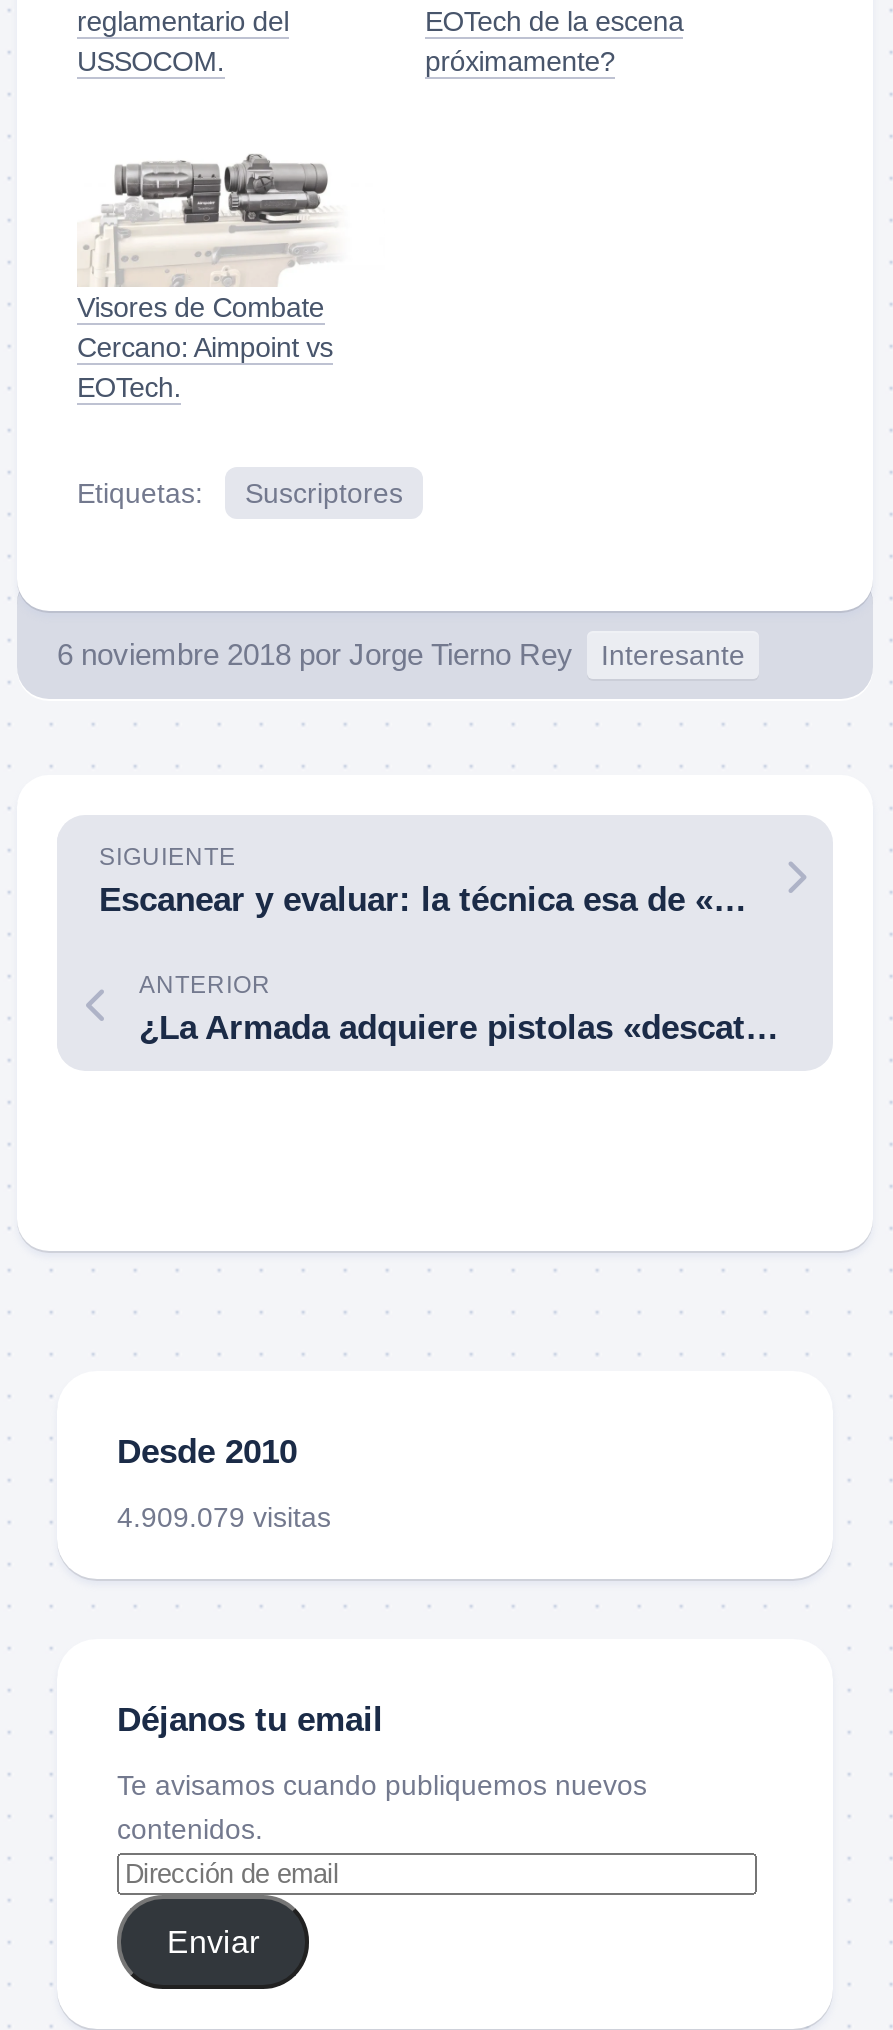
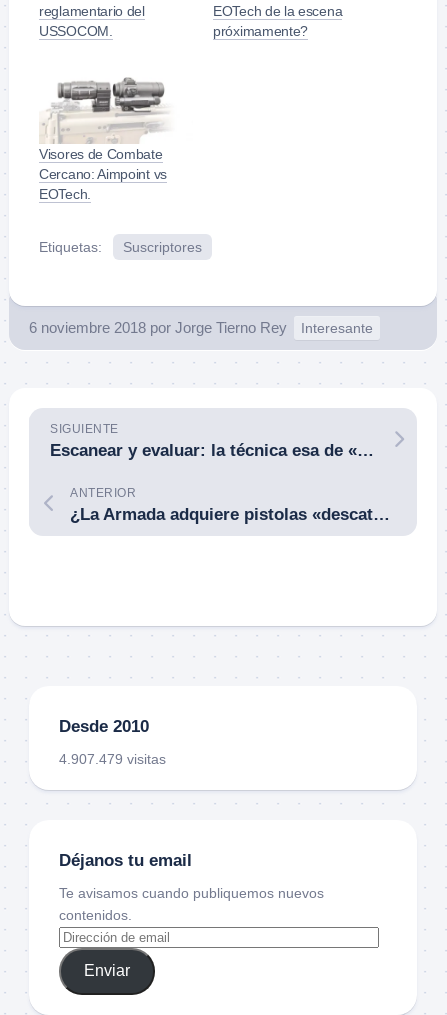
- 4.909.079 visitas
+ 4.907.479 visitas
